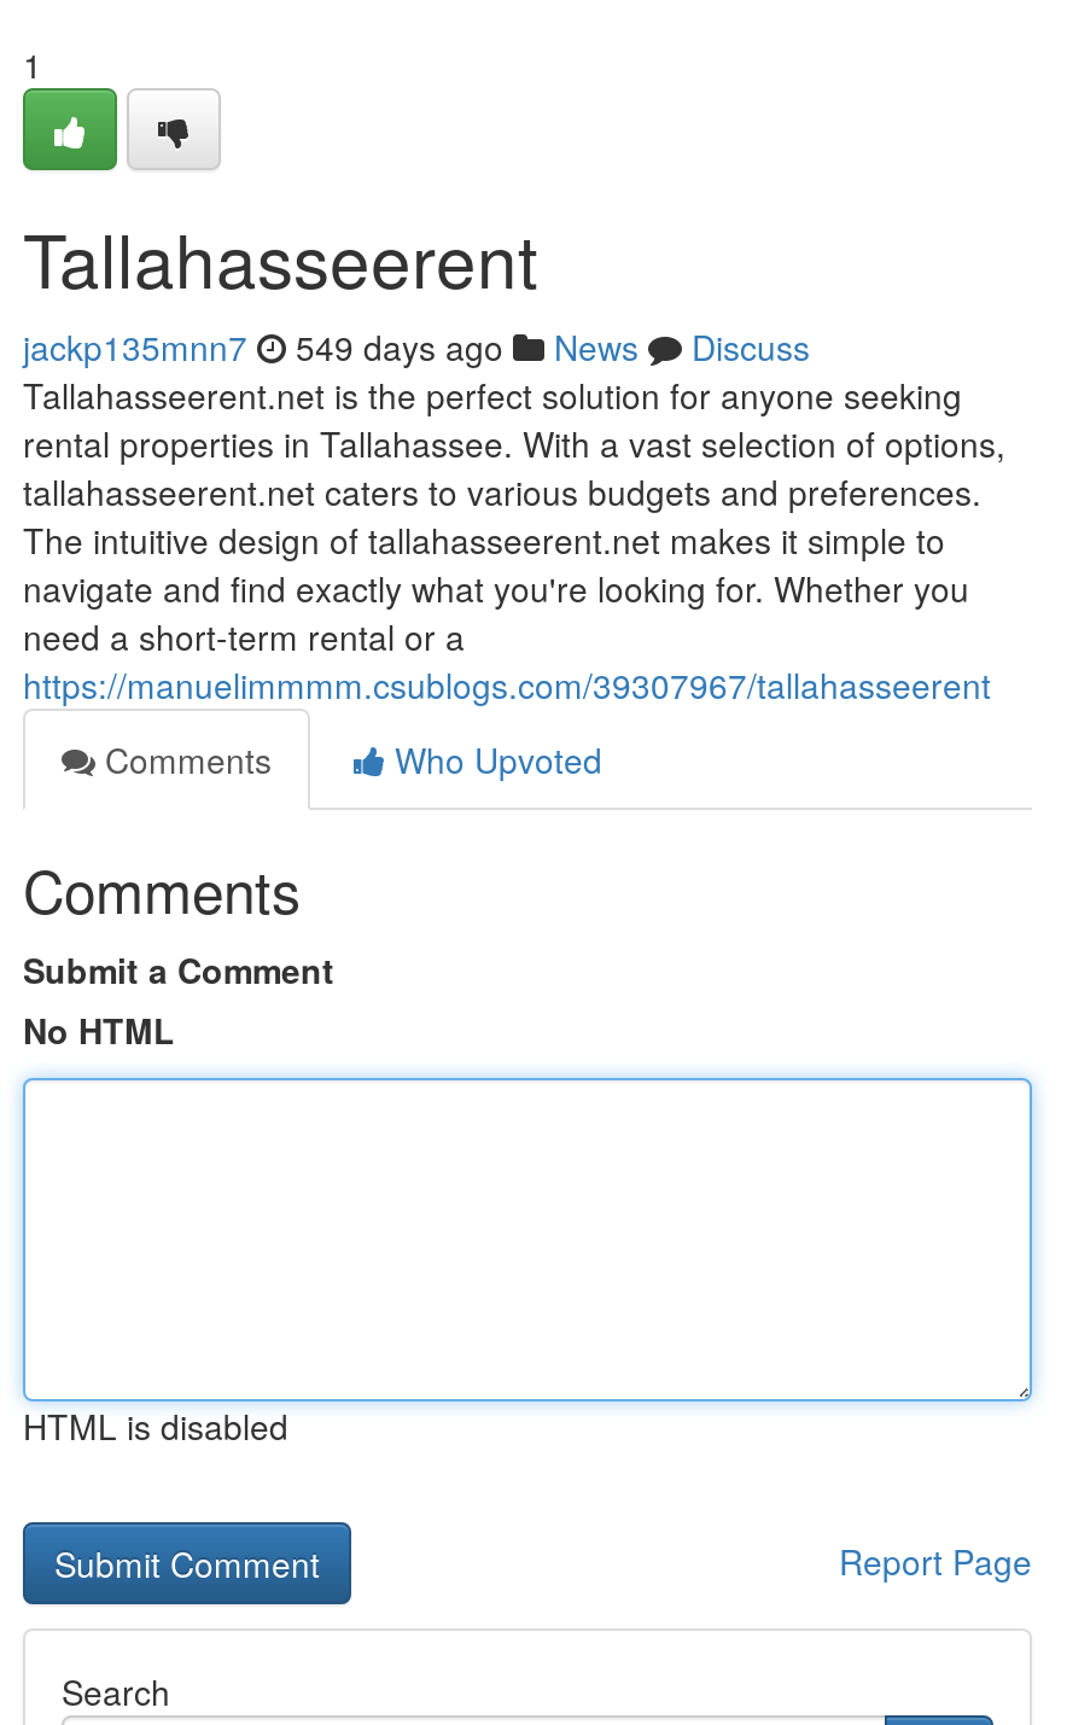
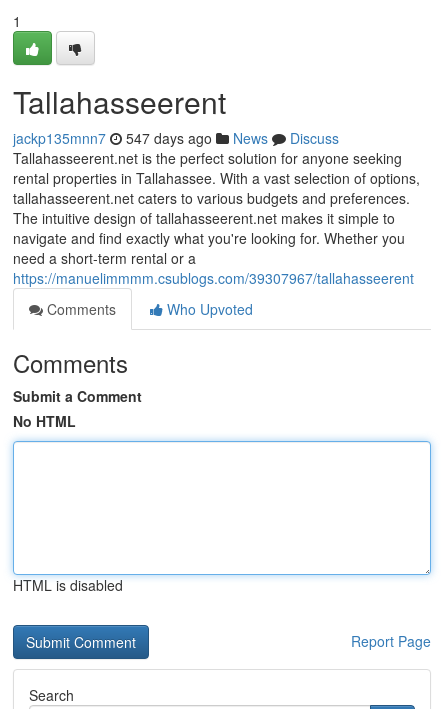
- jackp135mnn7 549 days ago News Discuss
+ jackp135mnn7 547 days ago News Discuss
